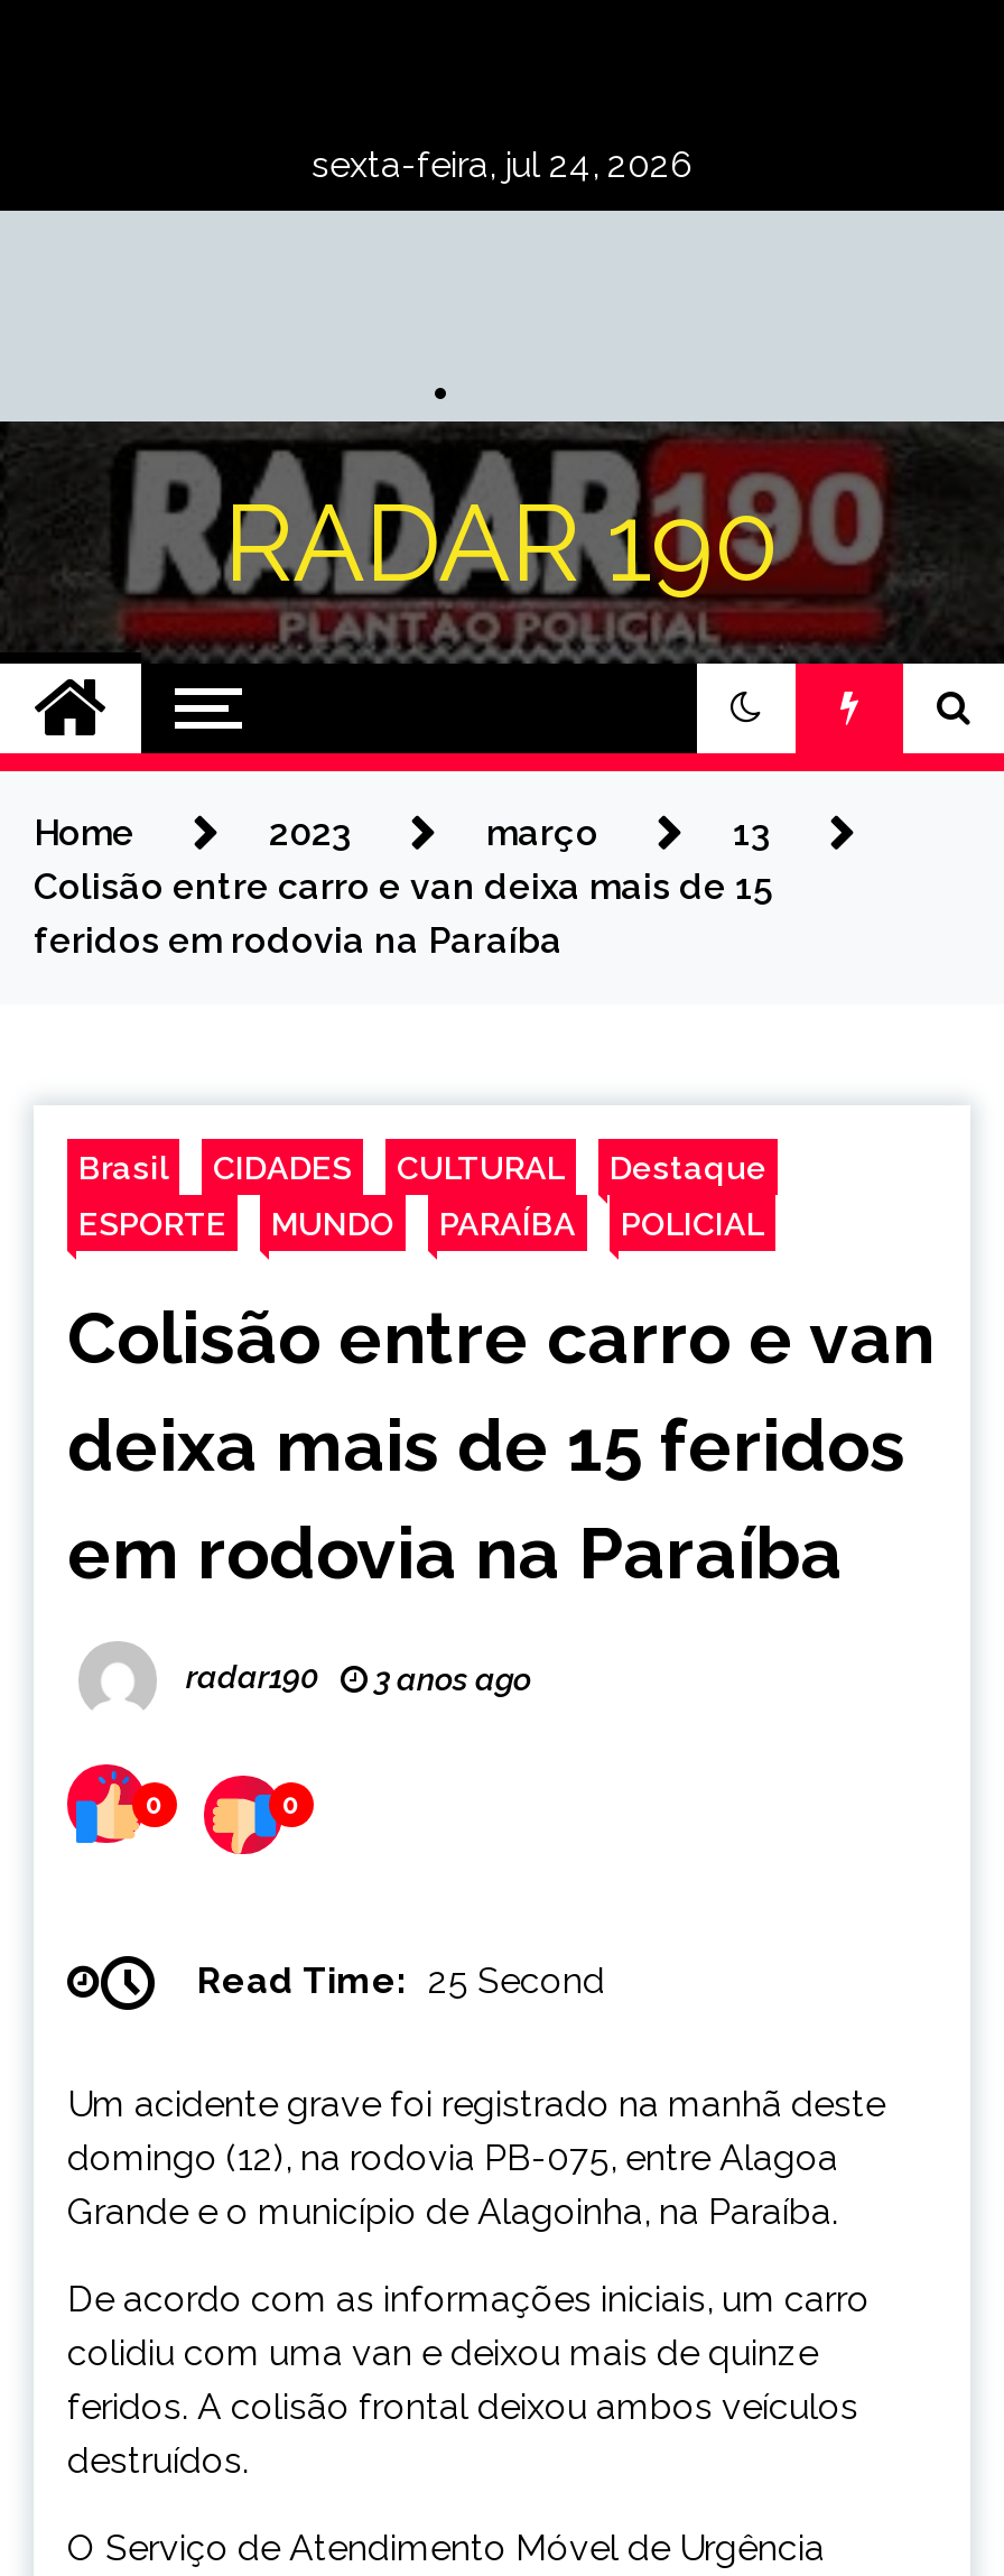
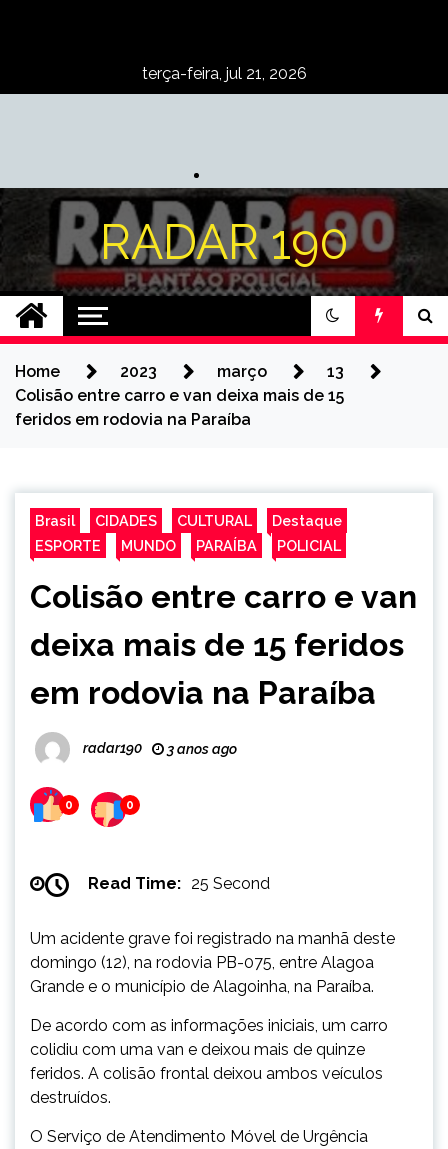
- sexta-feira, jul 24, 2026
+ terça-feira, jul 21, 2026
